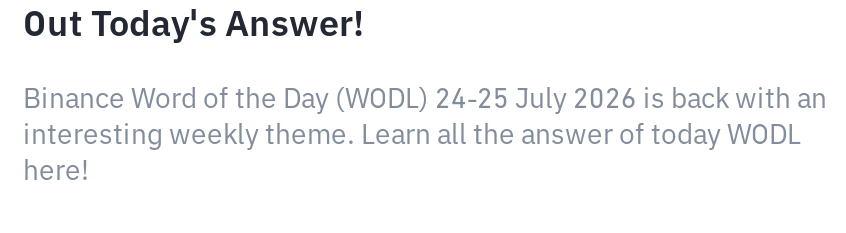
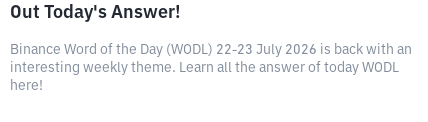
- Binance Word of the Day (WODL) 24-25 July 2026 is back with an
+ Binance Word of the Day (WODL) 22-23 July 2026 is back with an
